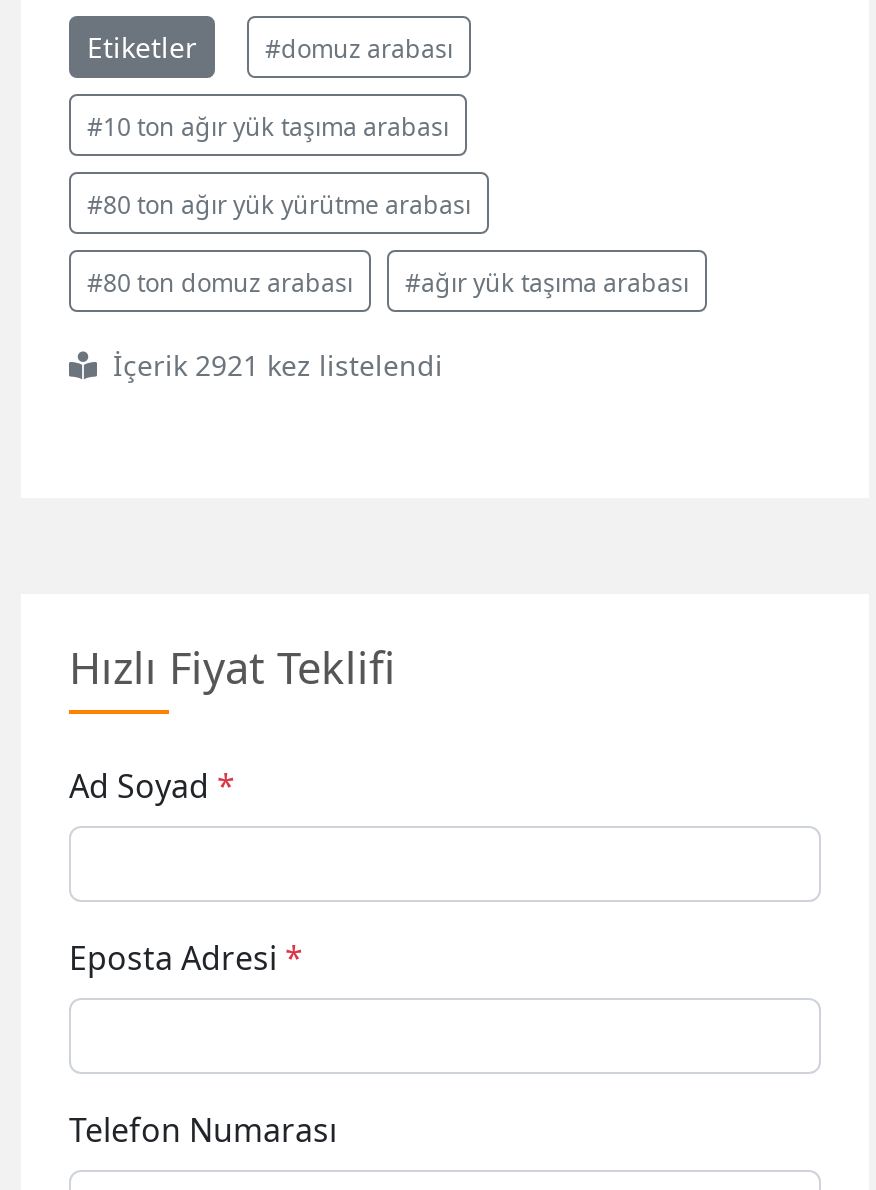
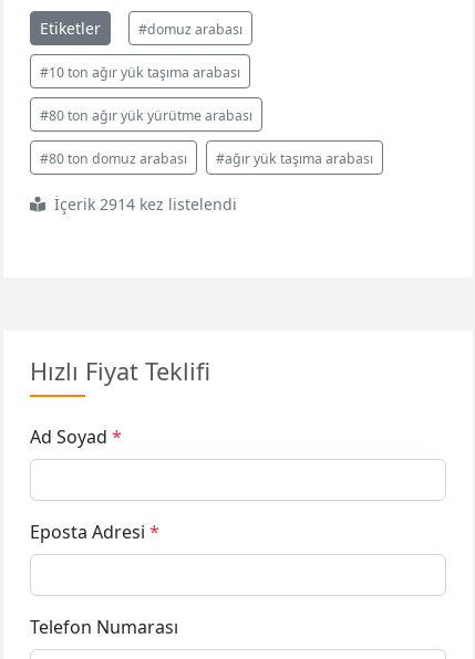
- İçerik 2921 kez listelendi
+ İçerik 2914 kez listelendi
